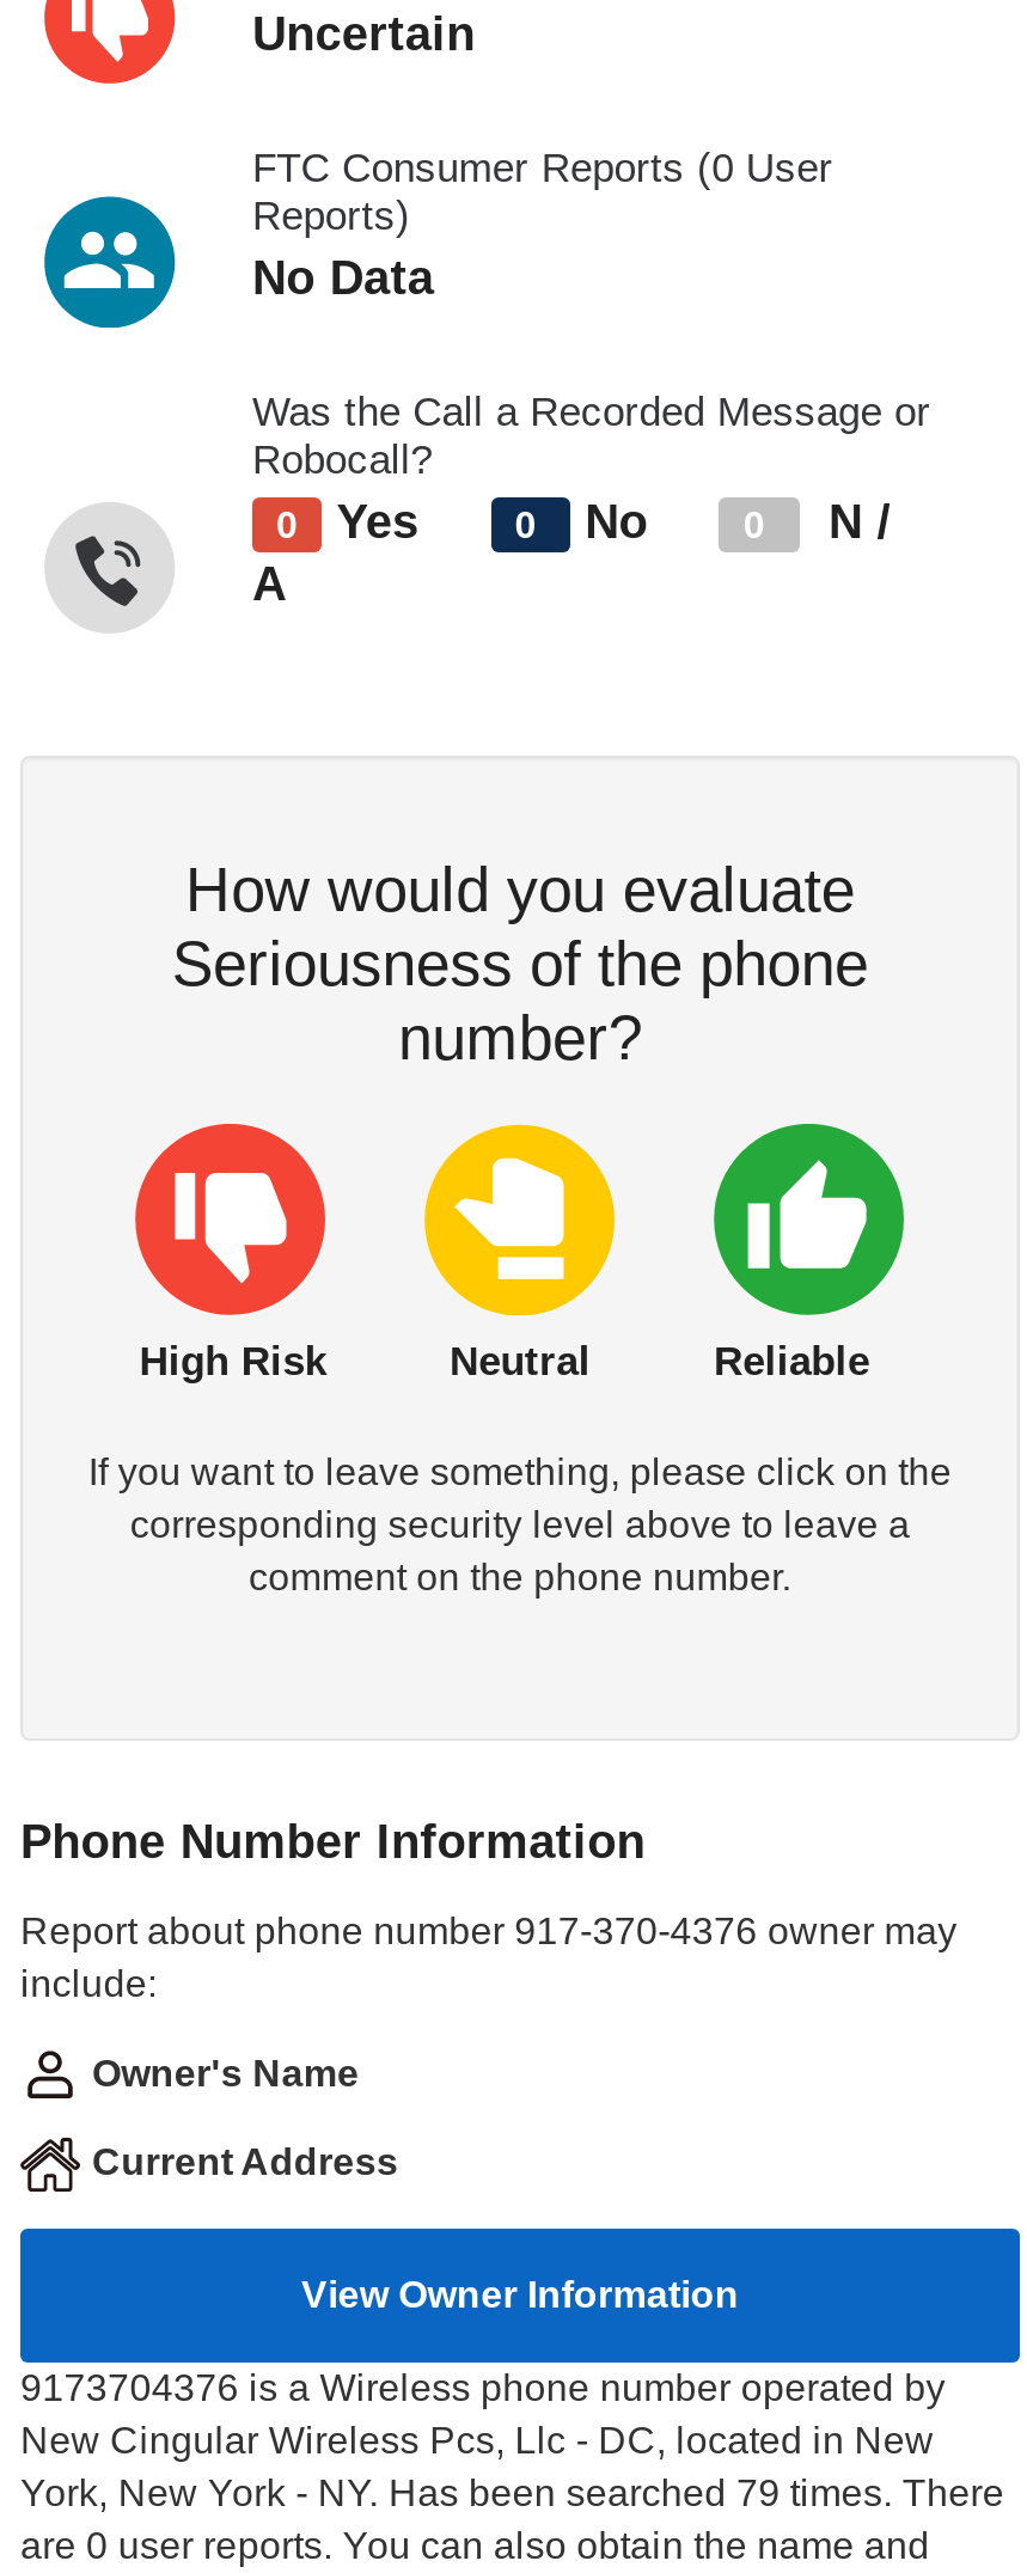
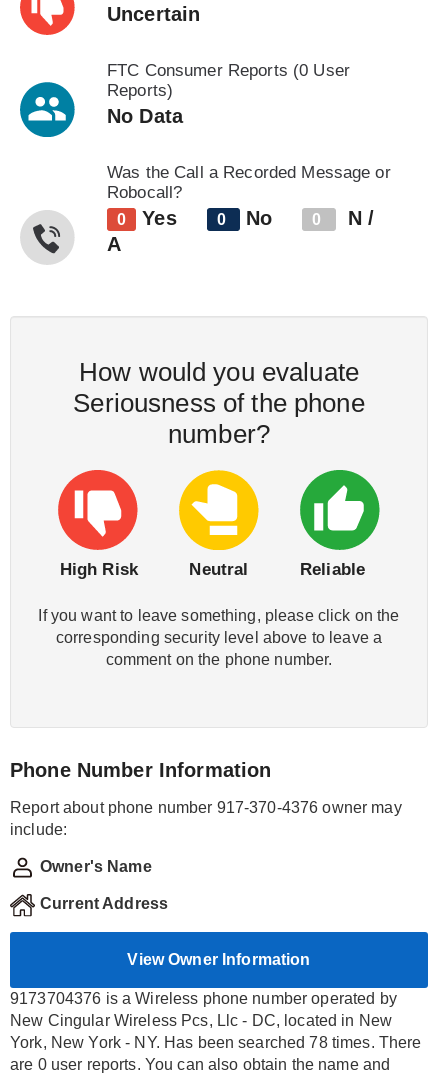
- York, New York - NY. Has been searched 79 times. There
+ York, New York - NY. Has been searched 78 times. There
